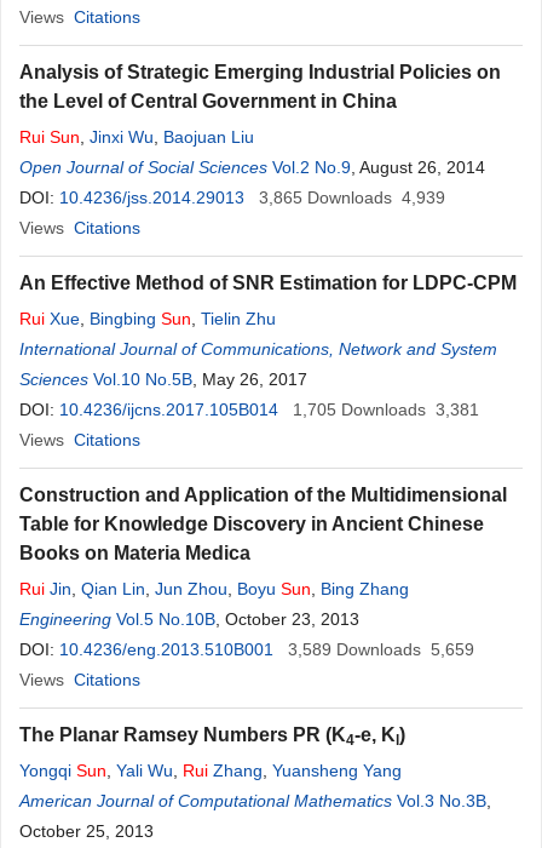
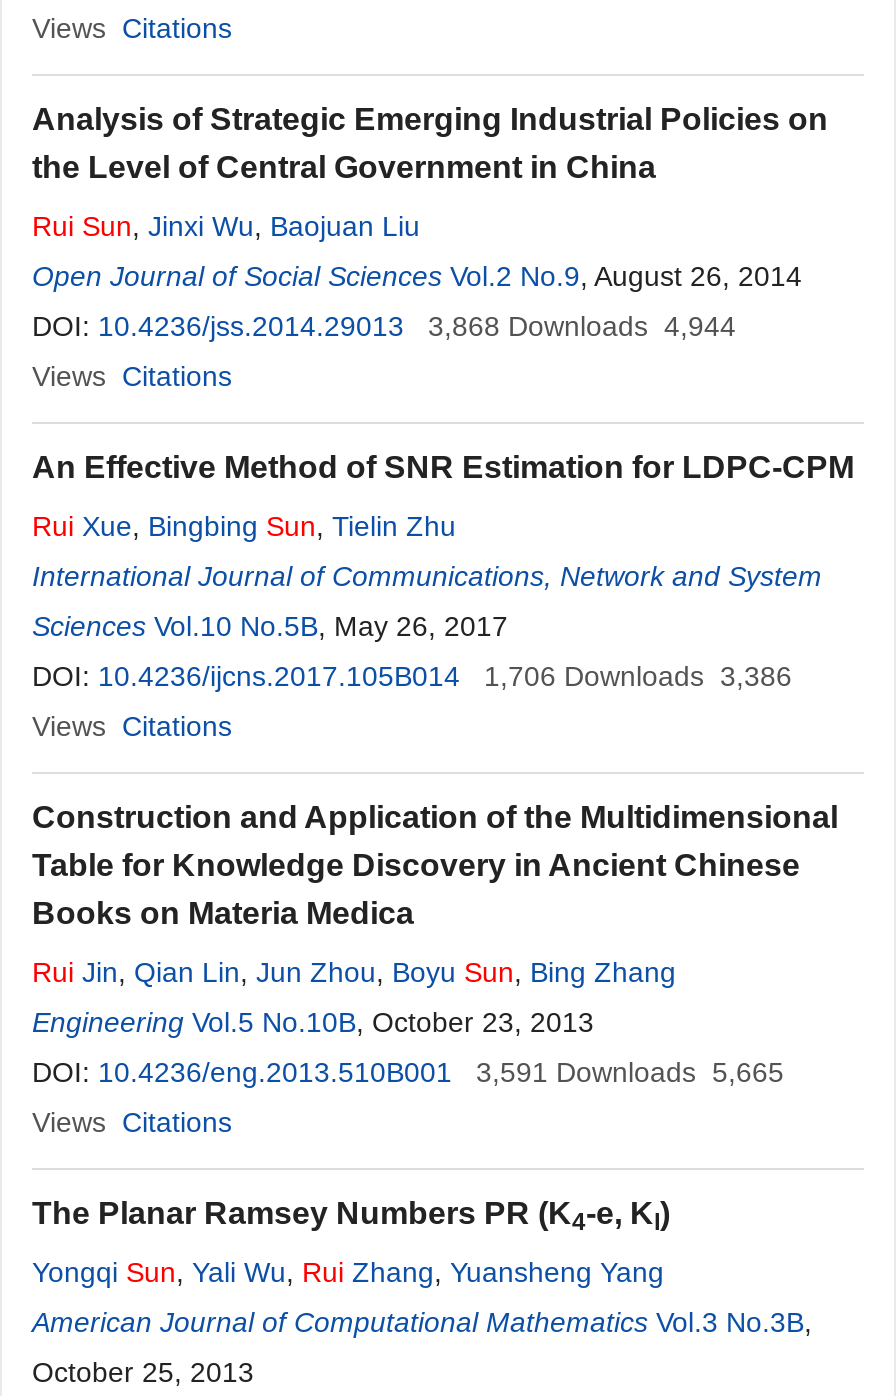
- DOI: 10.4236/jss.2014.29013 3,865 Downloads 4,939
+ DOI: 10.4236/jss.2014.29013 3,868 Downloads 4,944

- DOI: 10.4236/ijcns.2017.105B014 1,705 Downloads 3,381
+ DOI: 10.4236/ijcns.2017.105B014 1,706 Downloads 3,386

- DOI: 10.4236/eng.2013.510B001 3,589 Downloads 5,659
+ DOI: 10.4236/eng.2013.510B001 3,591 Downloads 5,665
